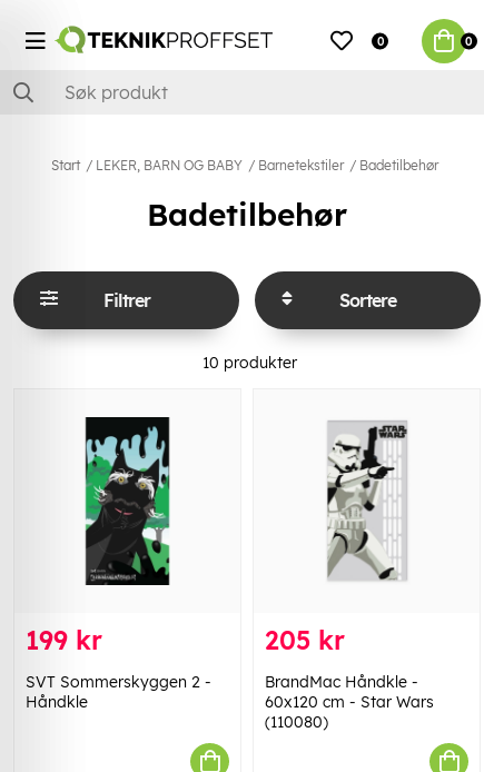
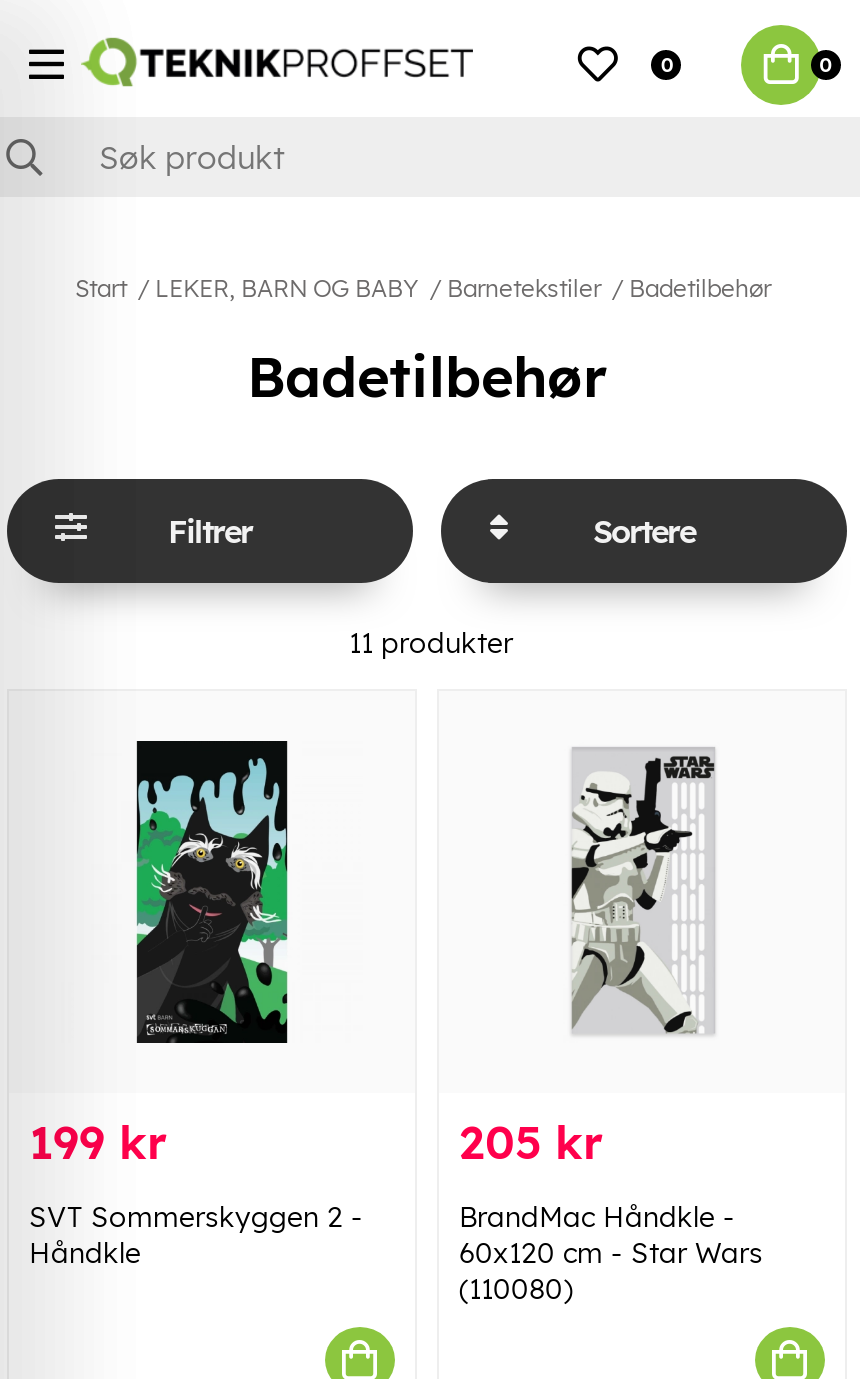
- 10 produkter
+ 11 produkter
